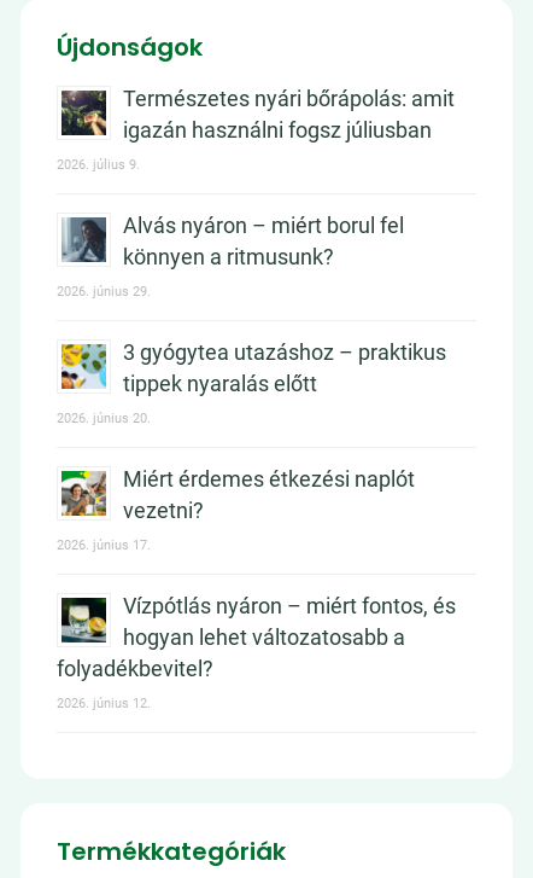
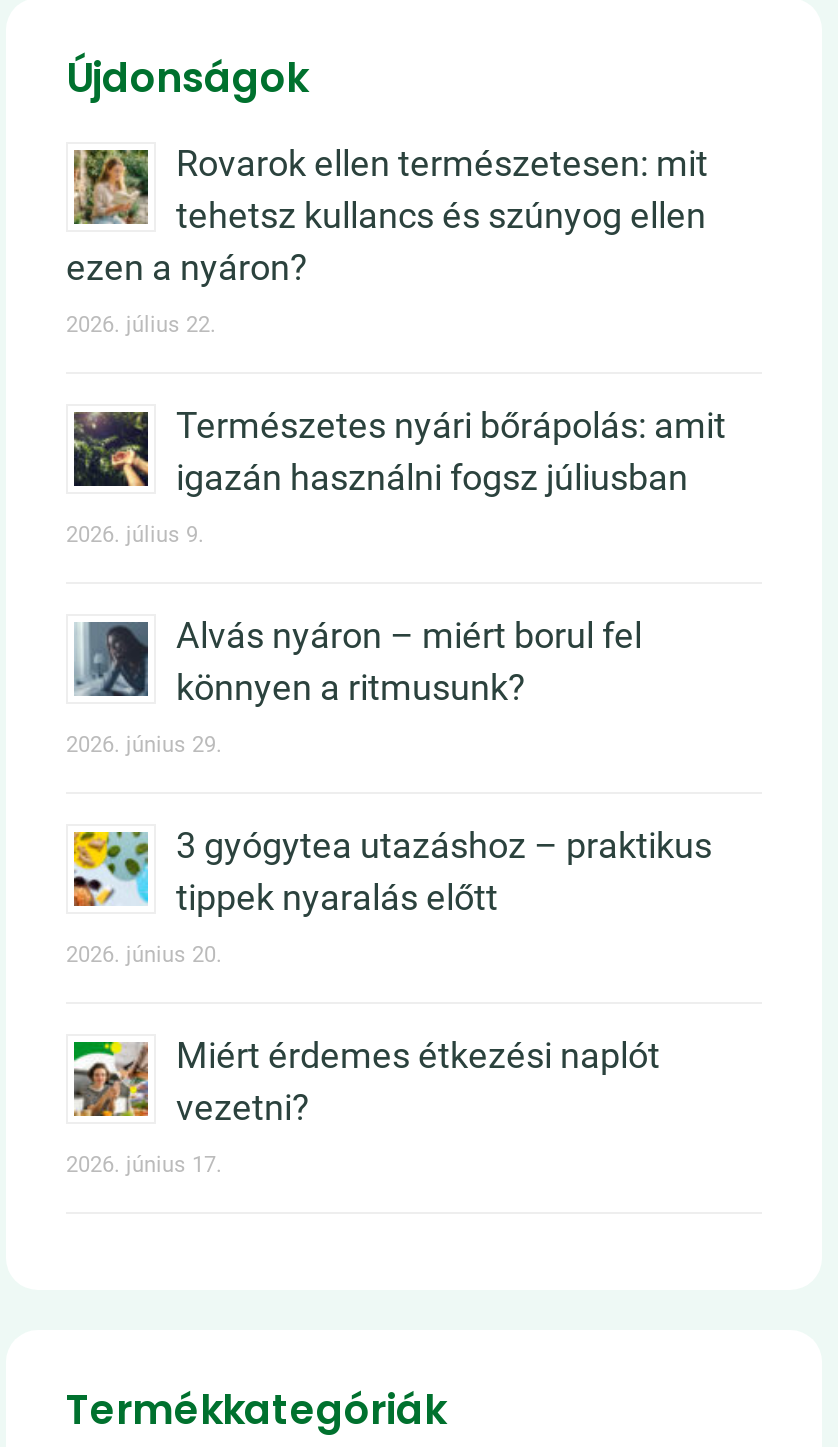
+ [image]
+ Rovarok ellen természetesen: mit
+ tehetsz kullancs és szúnyog ellen
+ ezen a nyáron?
+ 2026. július 22.

moved down: [image] | Természetes nyári bőrápolás: amit | igazán használni fogsz júliusban | ... | vezetni? | 2026. június 17.

- [image]
- Vízpótlás nyáron – miért fontos, és
- hogyan lehet változatosabb a
- folyadékbevitel?
- 2026. június 12.
